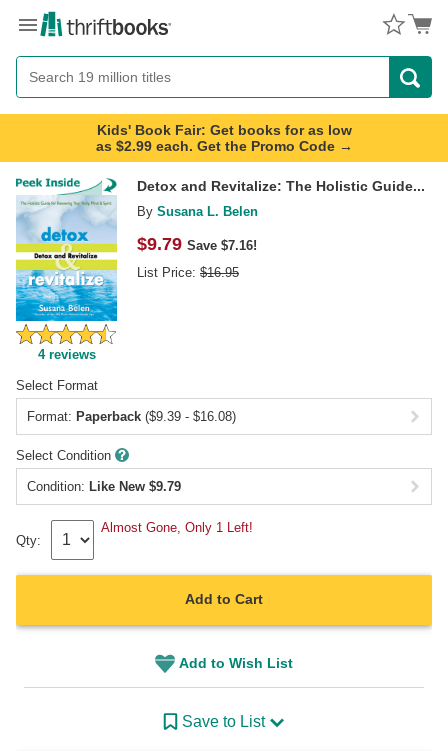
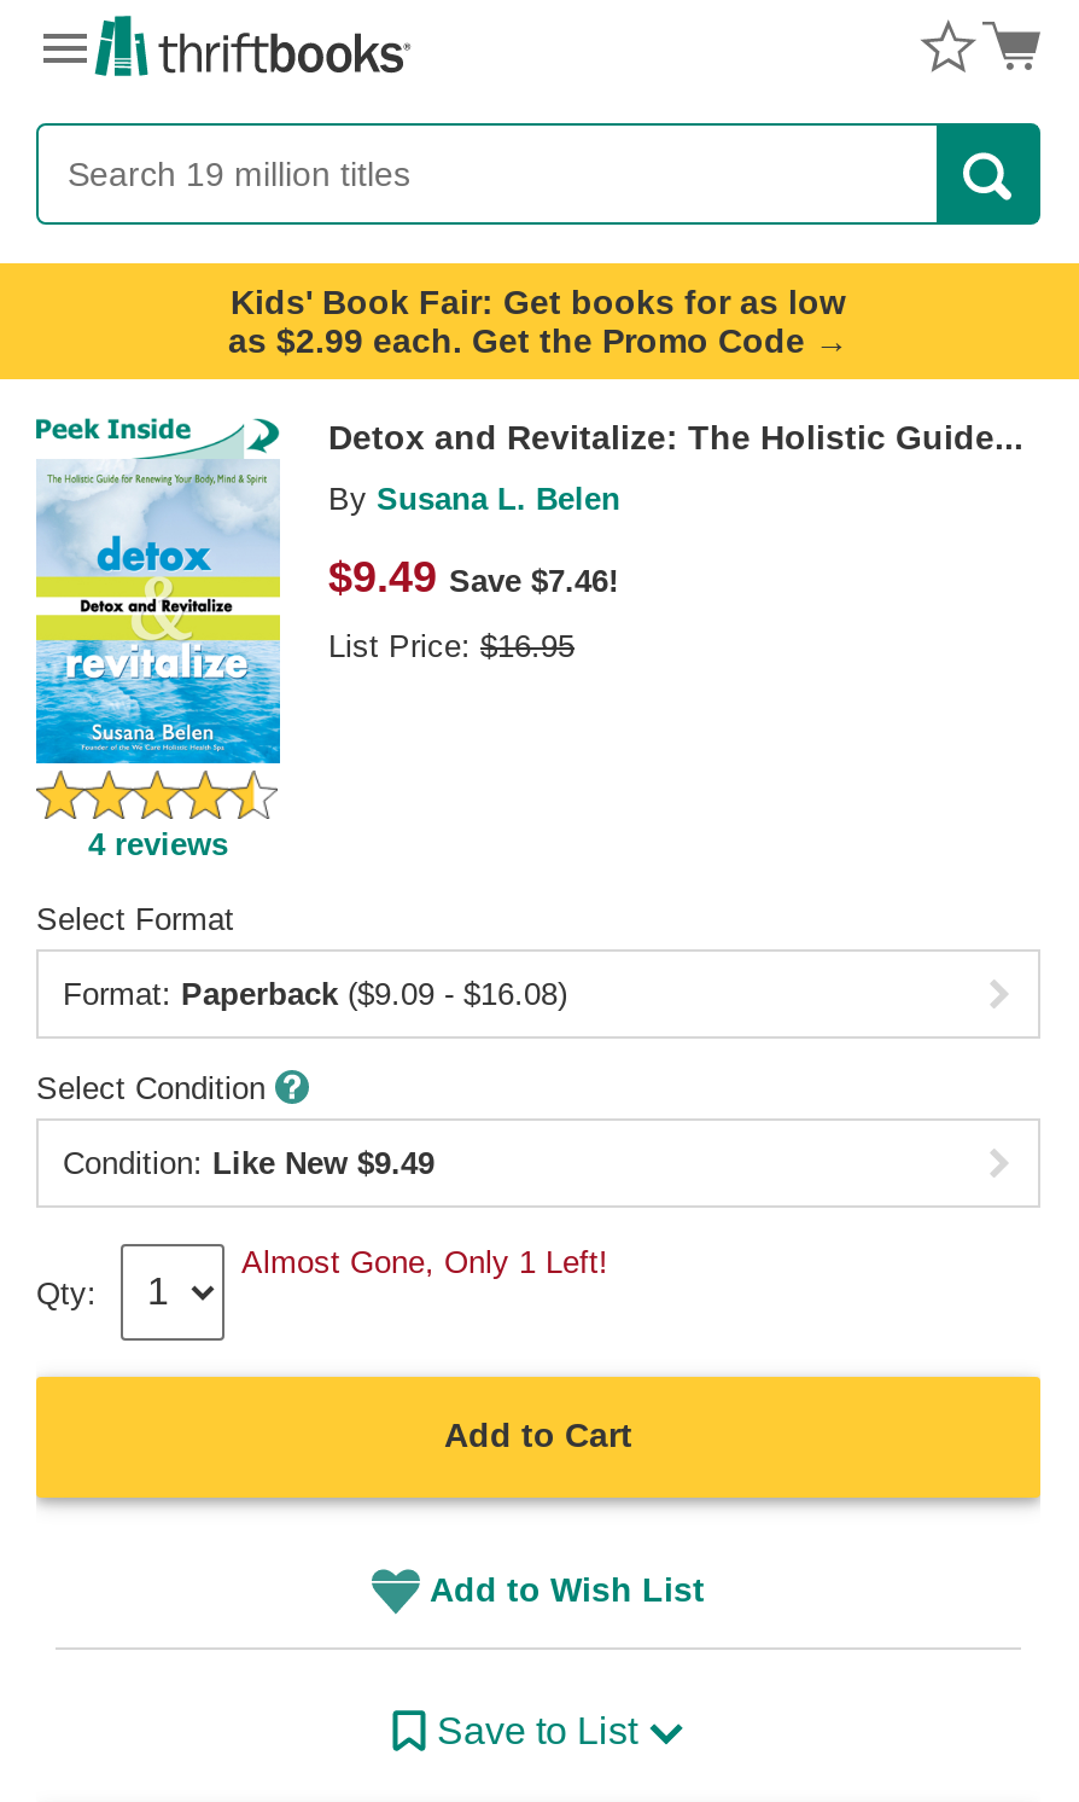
- $9.79 Save $7.16!
+ $9.49 Save $7.46!

- Format: Paperback ($9.39 - $16.08)
+ Format: Paperback ($9.09 - $16.08)

- Condition: Like New $9.79
+ Condition: Like New $9.49
